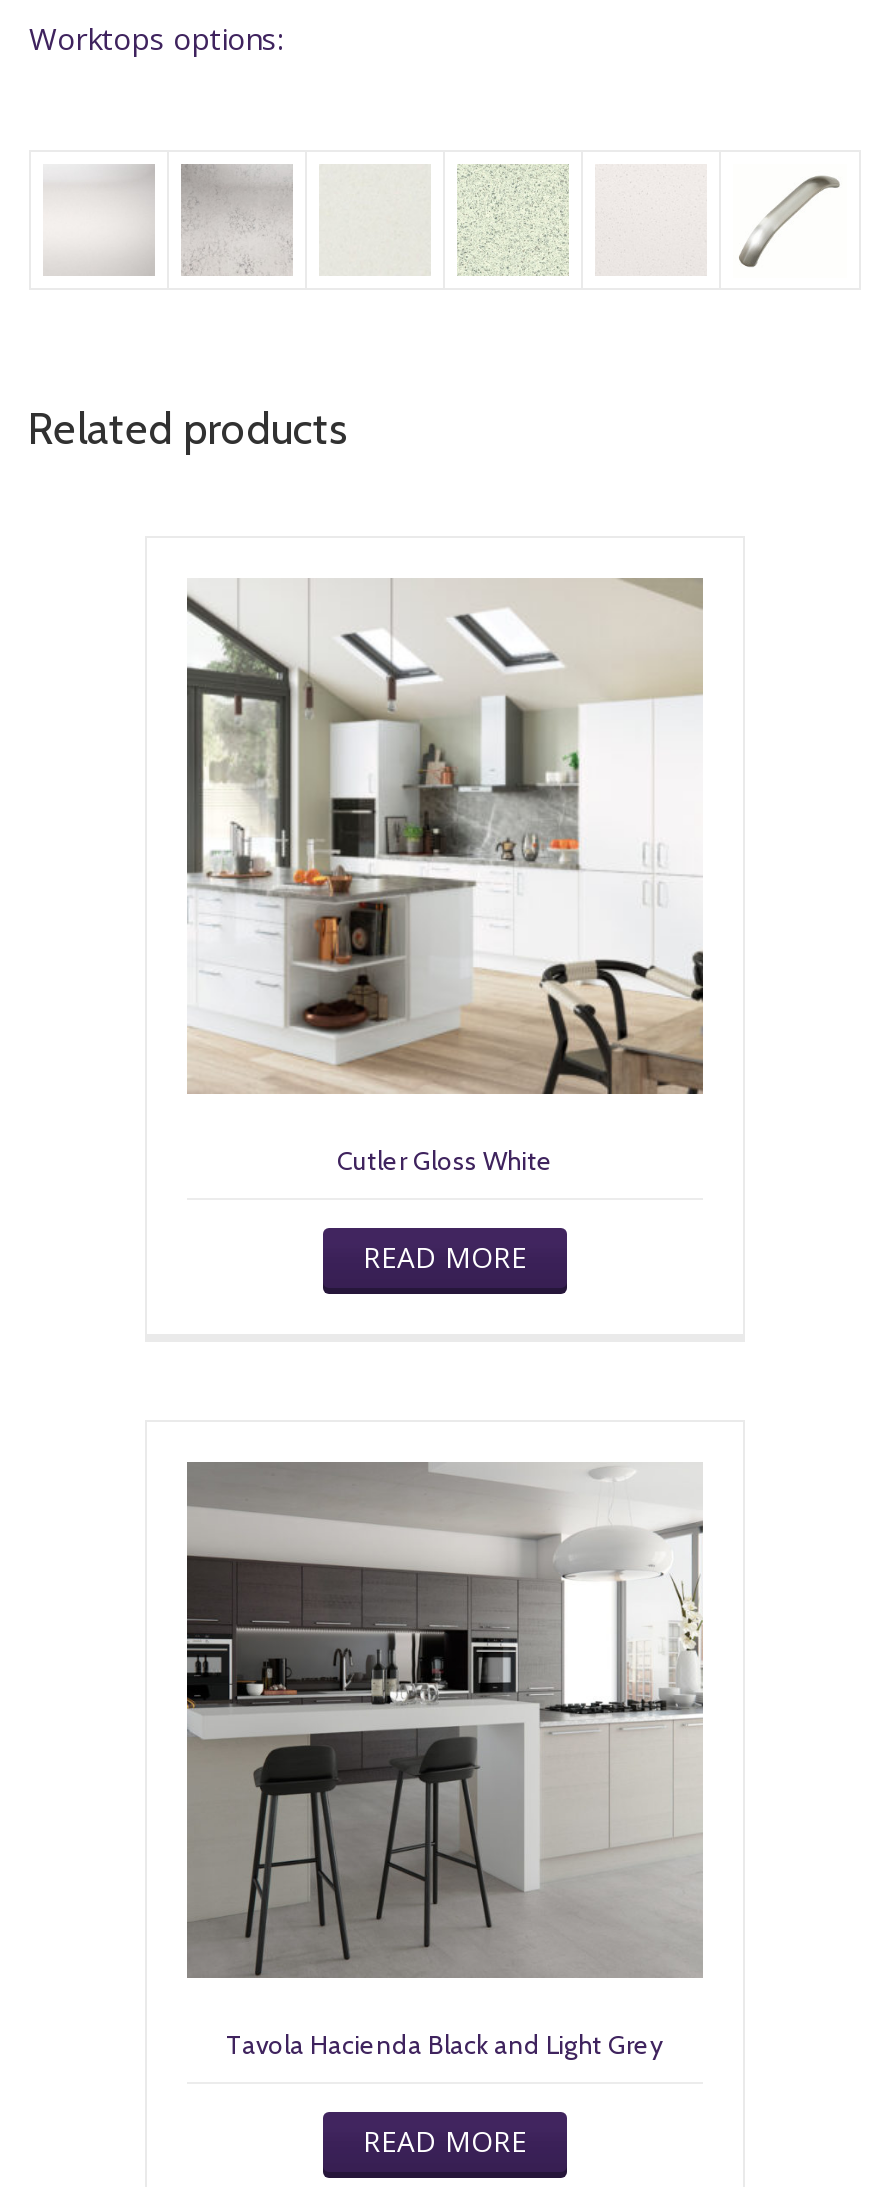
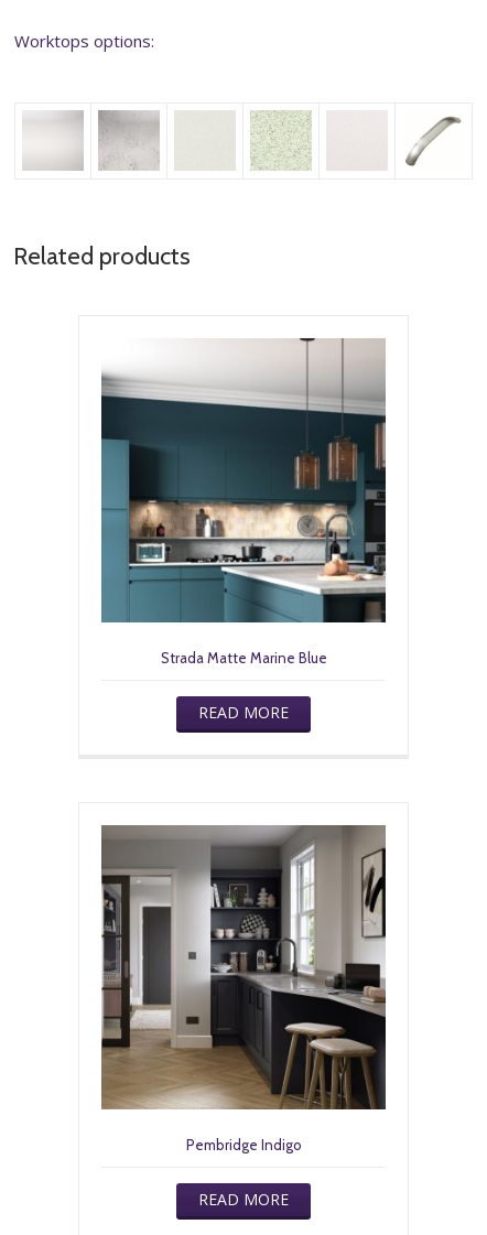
- [image]
- Cutler Gloss White
+ [image]
+ Strada Matte Marine Blue

- [image]
- Tavola Hacienda Black and Light Grey
+ [image]
+ Pembridge Indigo
